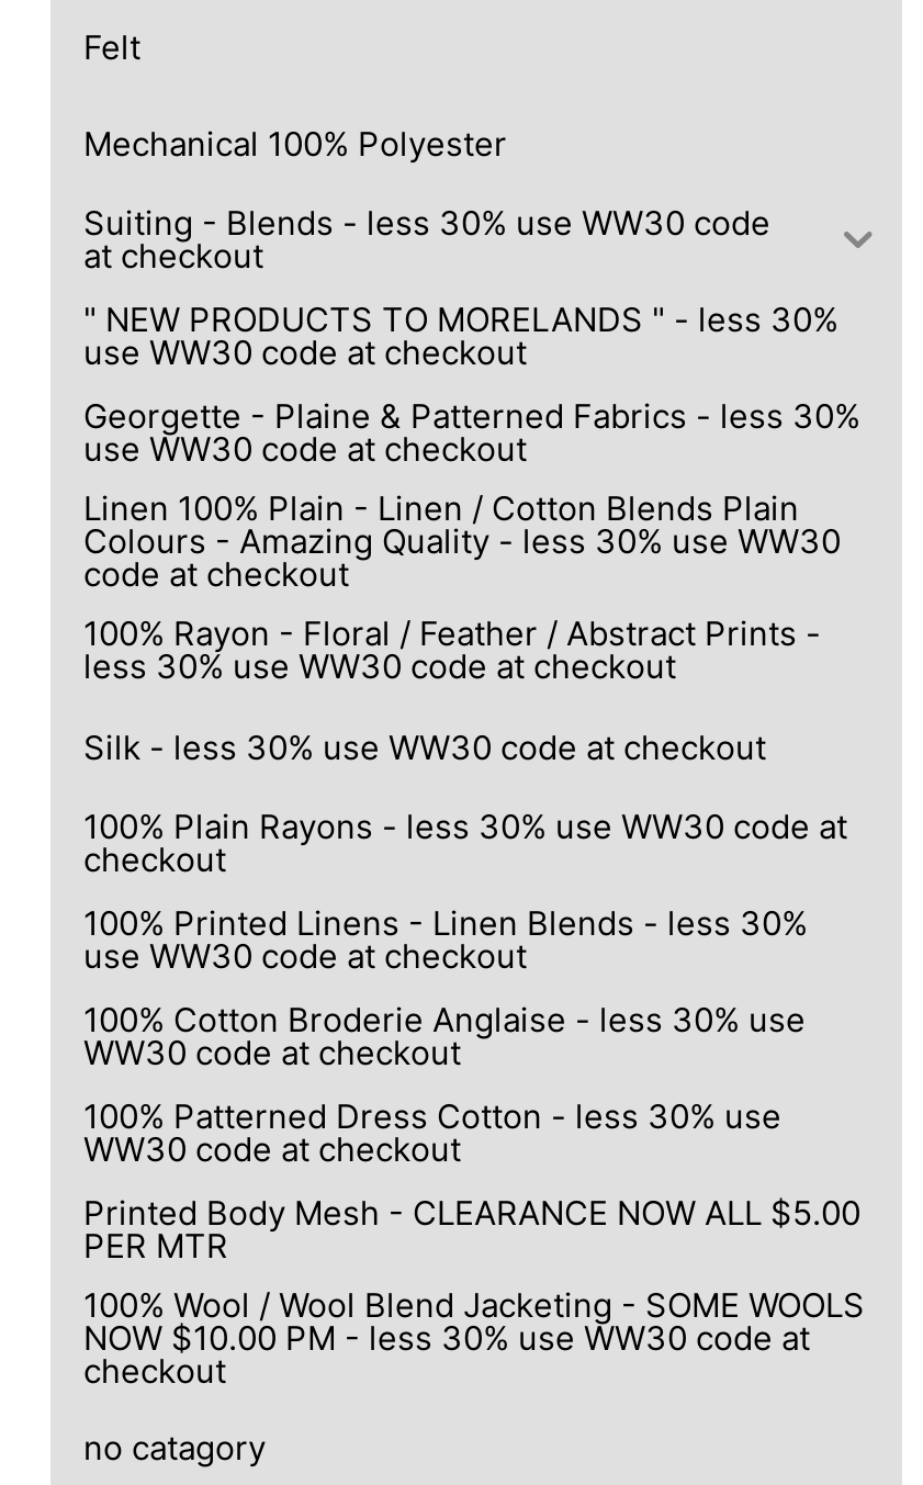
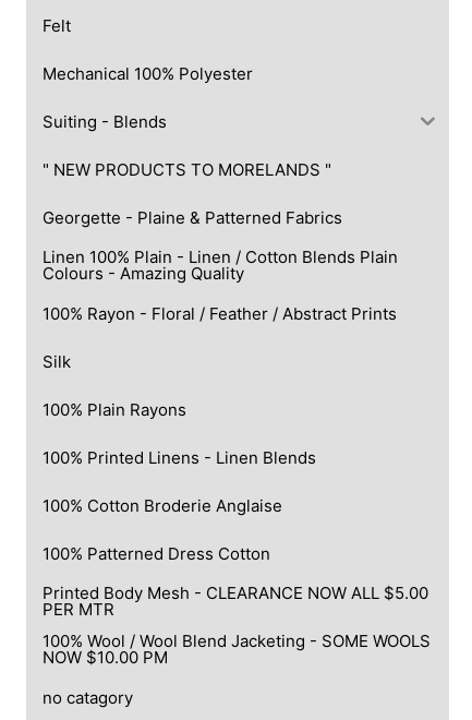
- Suiting - Blends - less 30% use WW30 code
- at checkout
+ Suiting - Blends

- " NEW PRODUCTS TO MORELANDS " - less 30%
- use WW30 code at checkout
+ " NEW PRODUCTS TO MORELANDS "

- Georgette - Plaine & Patterned Fabrics - less 30%
- use WW30 code at checkout
+ Georgette - Plaine & Patterned Fabrics

- Colours - Amazing Quality - less 30% use WW30
- code at checkout
- 100% Rayon - Floral / Feather / Abstract Prints -
- less 30% use WW30 code at checkout
- Silk - less 30% use WW30 code at checkout
- 100% Plain Rayons - less 30% use WW30 code at
- checkout
- 100% Printed Linens - Linen Blends - less 30%
- use WW30 code at checkout
- 100% Cotton Broderie Anglaise - less 30% use
- WW30 code at checkout
- 100% Patterned Dress Cotton - less 30% use
- WW30 code at checkout
+ Colours - Amazing Quality
+ 100% Rayon - Floral / Feather / Abstract Prints
+ Silk
+ 100% Plain Rayons
+ 100% Printed Linens - Linen Blends
+ 100% Cotton Broderie Anglaise
+ 100% Patterned Dress Cotton

- NOW $10.00 PM - less 30% use WW30 code at
- checkout
+ NOW $10.00 PM
